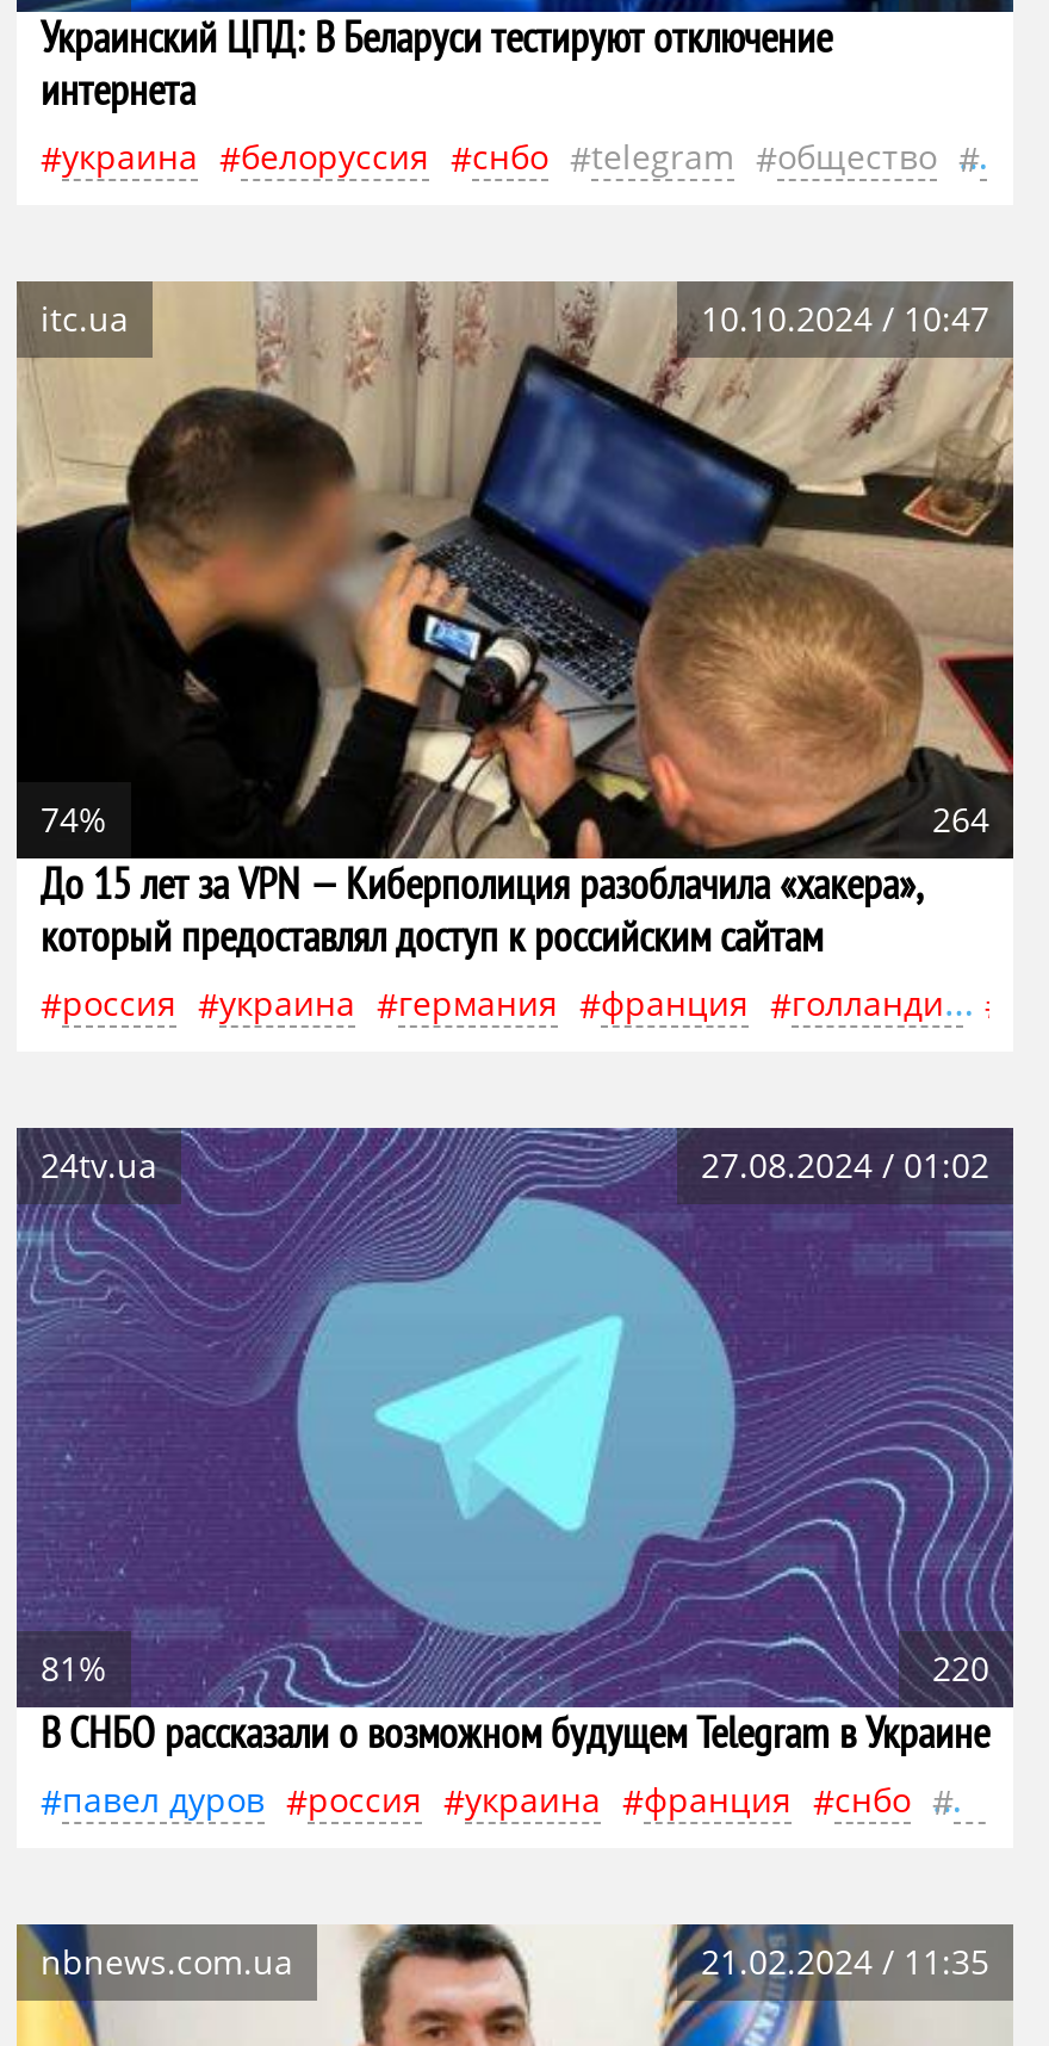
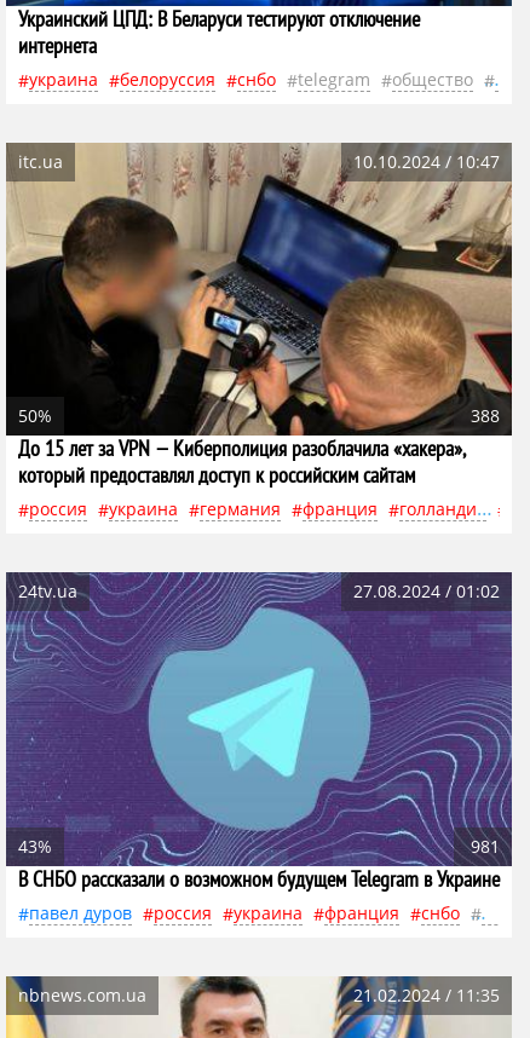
- 74%
+ 50%

- 264
+ 388

- 81%
+ 43%

- 220
+ 981
